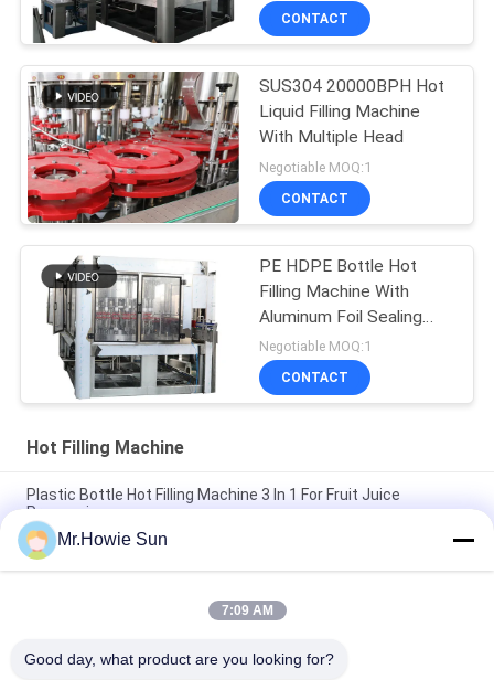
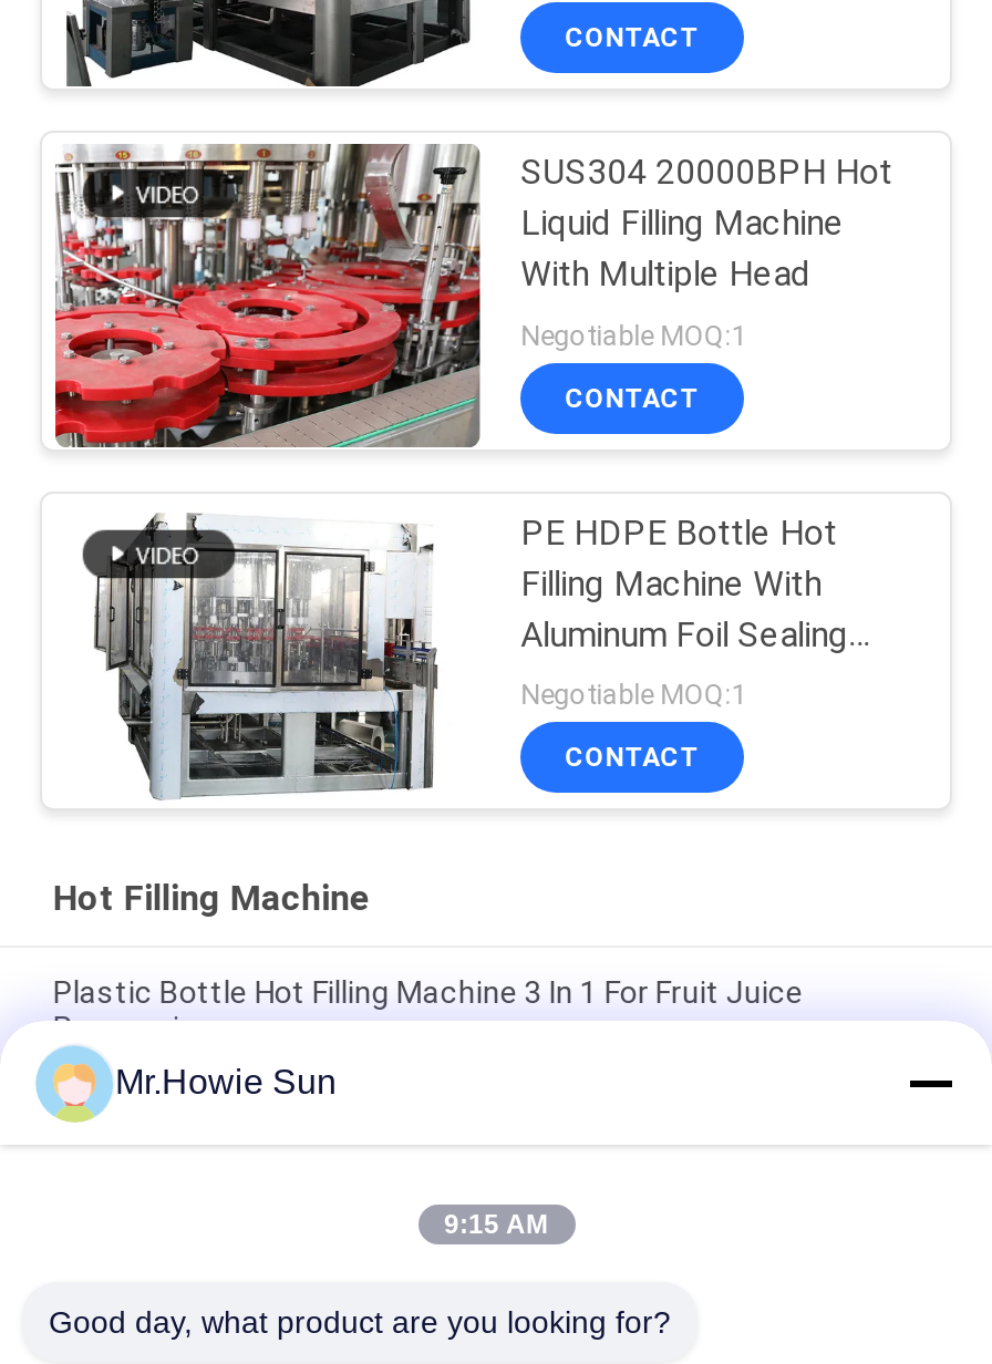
- 7:09 AM
+ 9:15 AM
